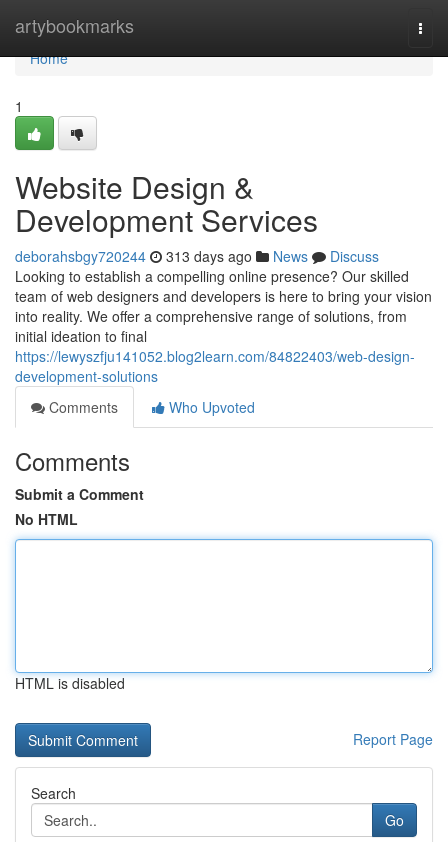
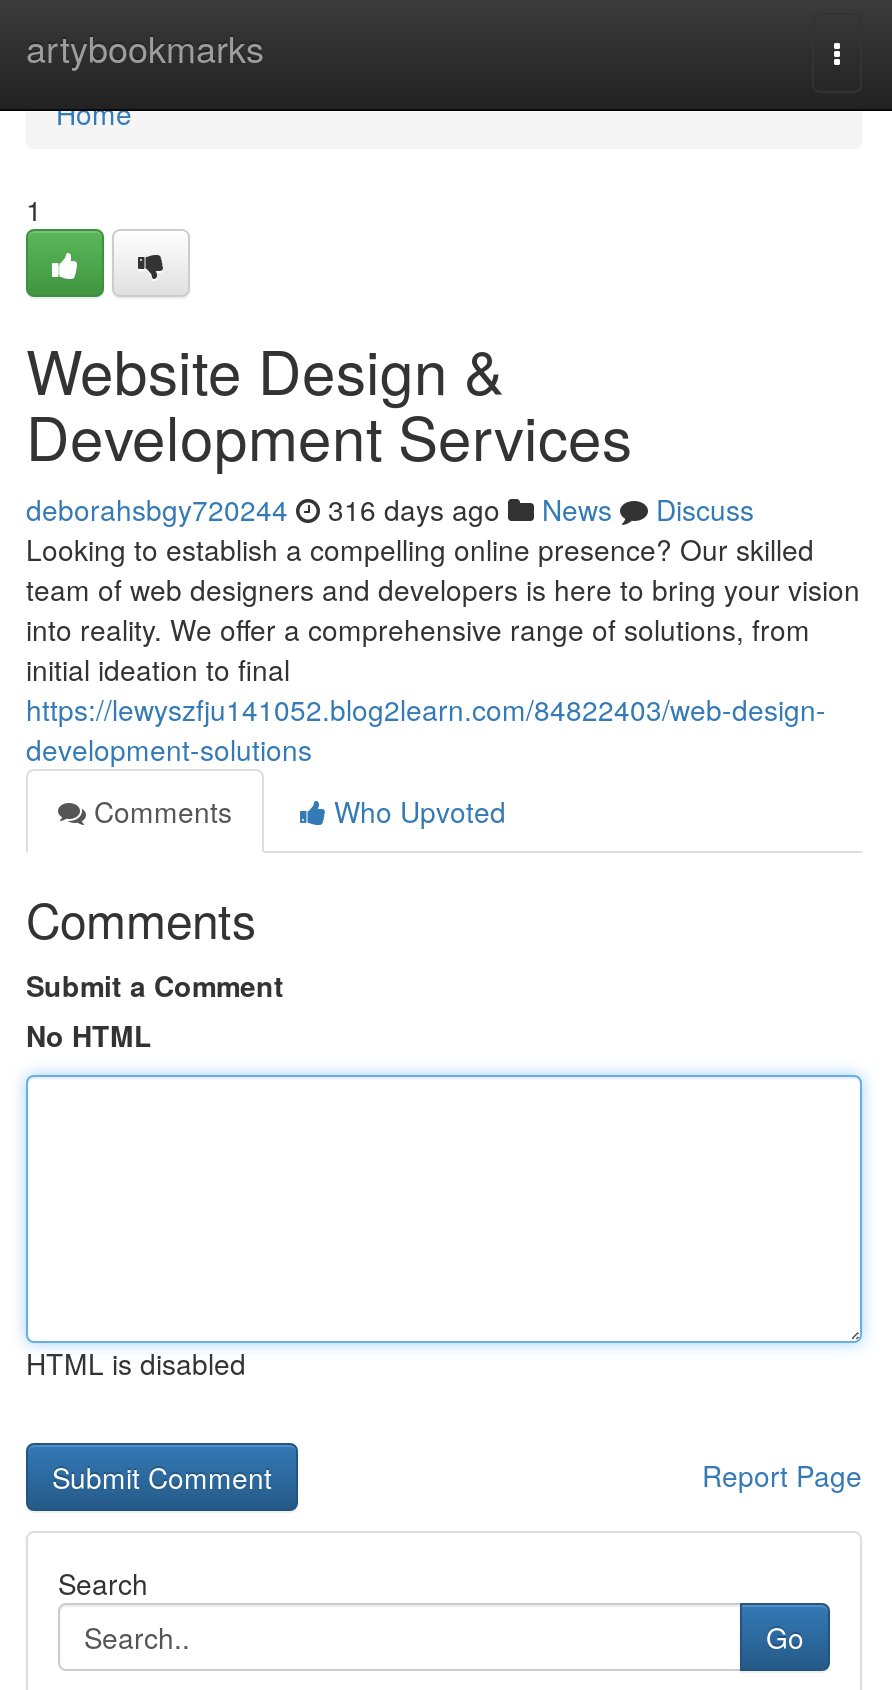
- deborahsbgy720244 313 days ago News Discuss
+ deborahsbgy720244 316 days ago News Discuss
